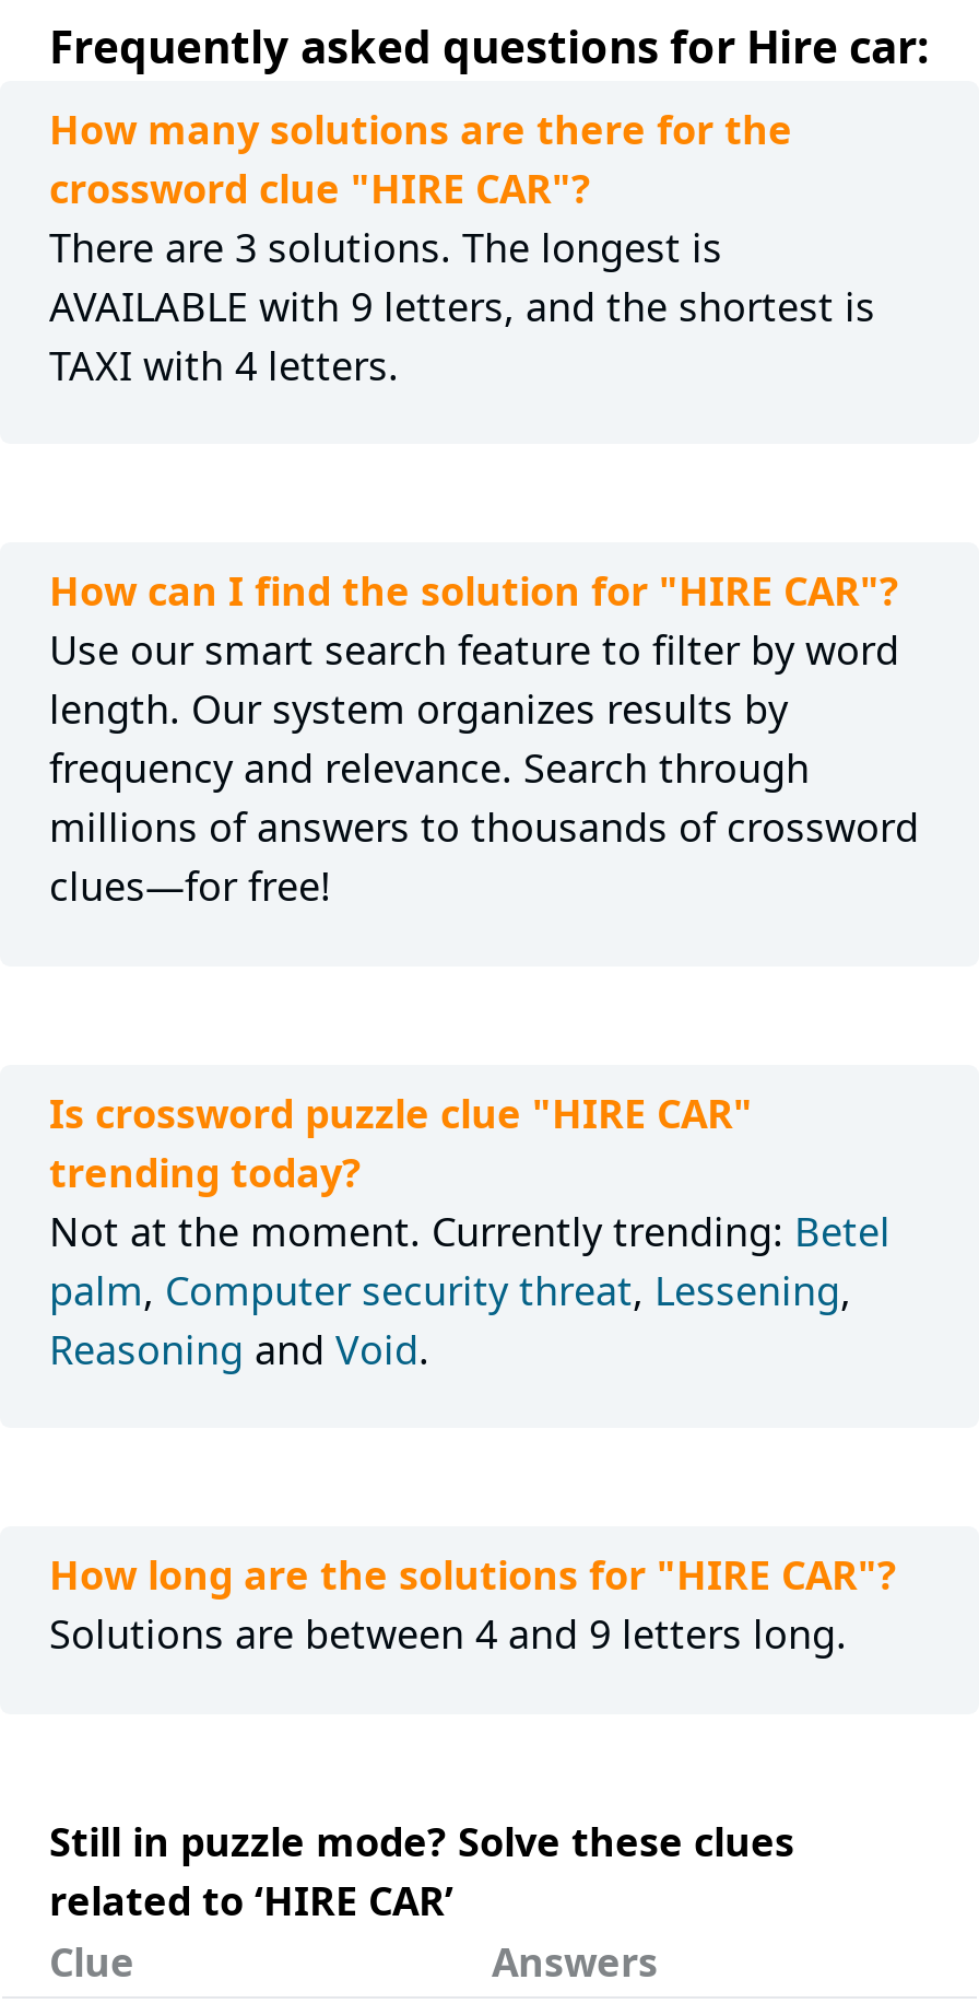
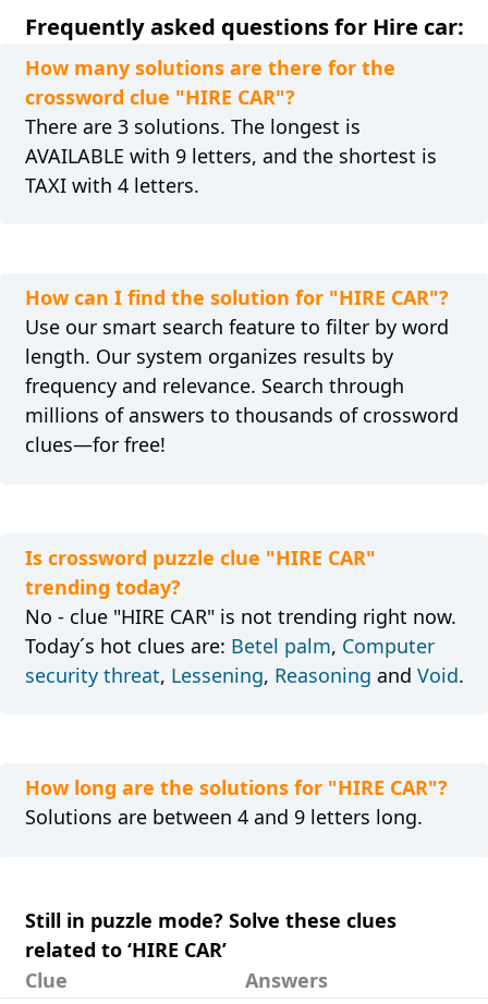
- Not at the moment. Currently trending: Betel
- palm, Computer security threat, Lessening,
- Reasoning and Void.
+ No - clue "HIRE CAR" is not trending right now.
+ Today´s hot clues are: Betel palm, Computer
+ security threat, Lessening, Reasoning and Void.
